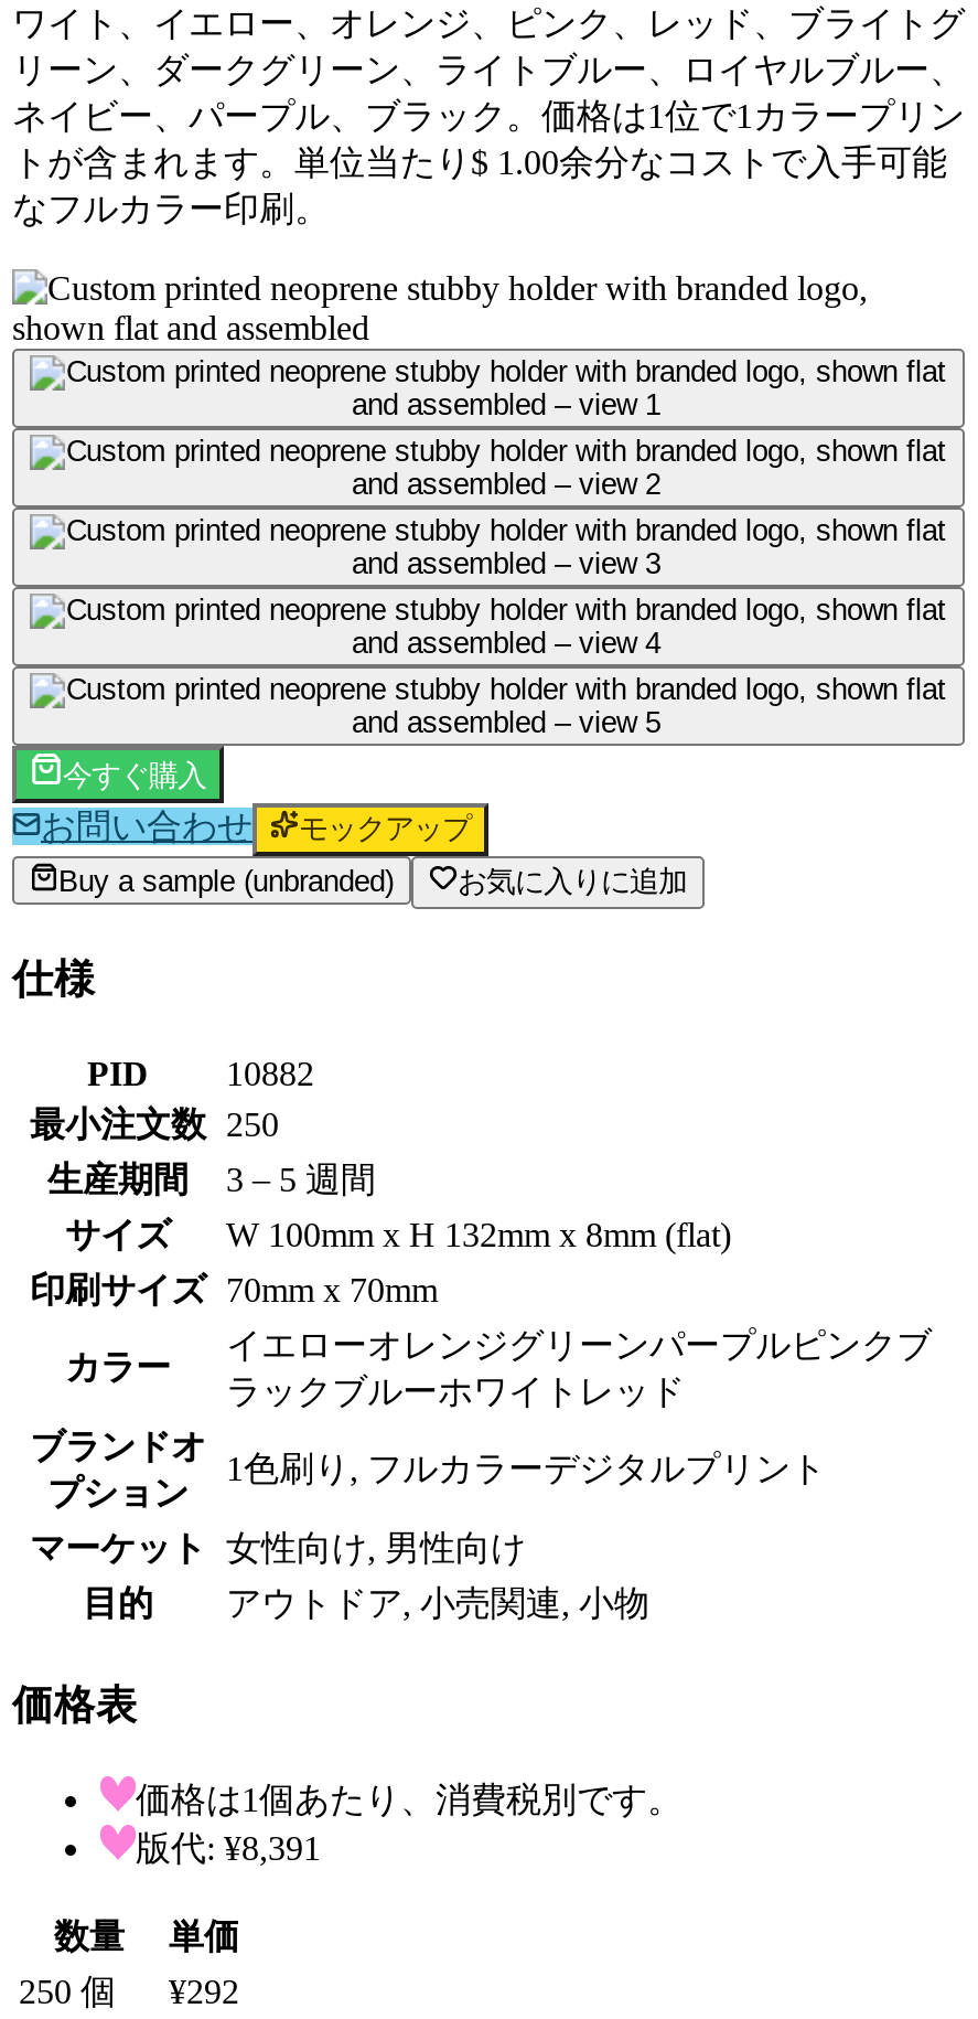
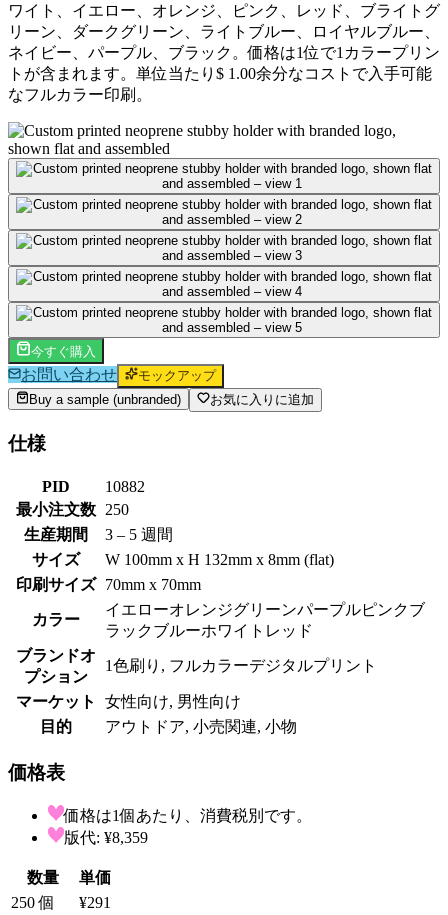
- 版代: ¥8,391
+ 版代: ¥8,359

- 250 個 ¥292
+ 250 個 ¥291
